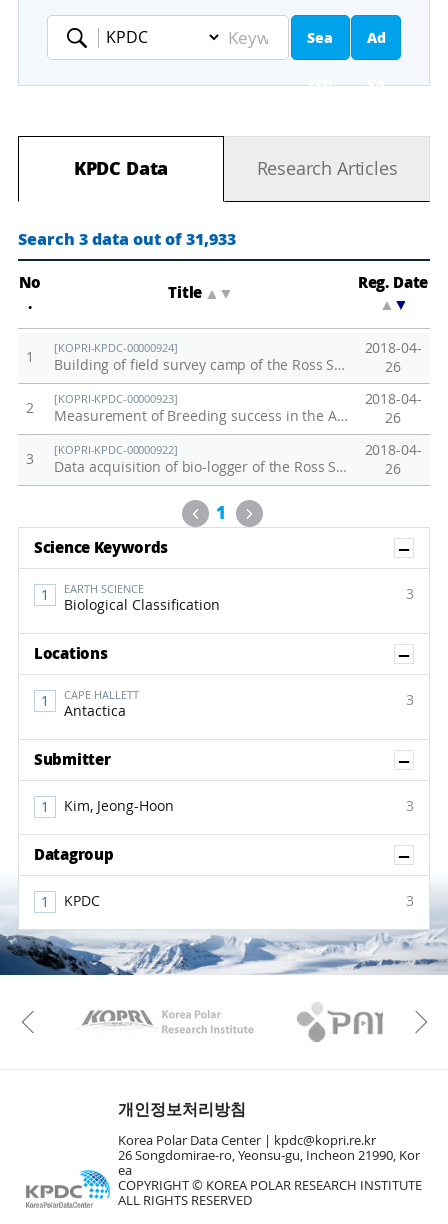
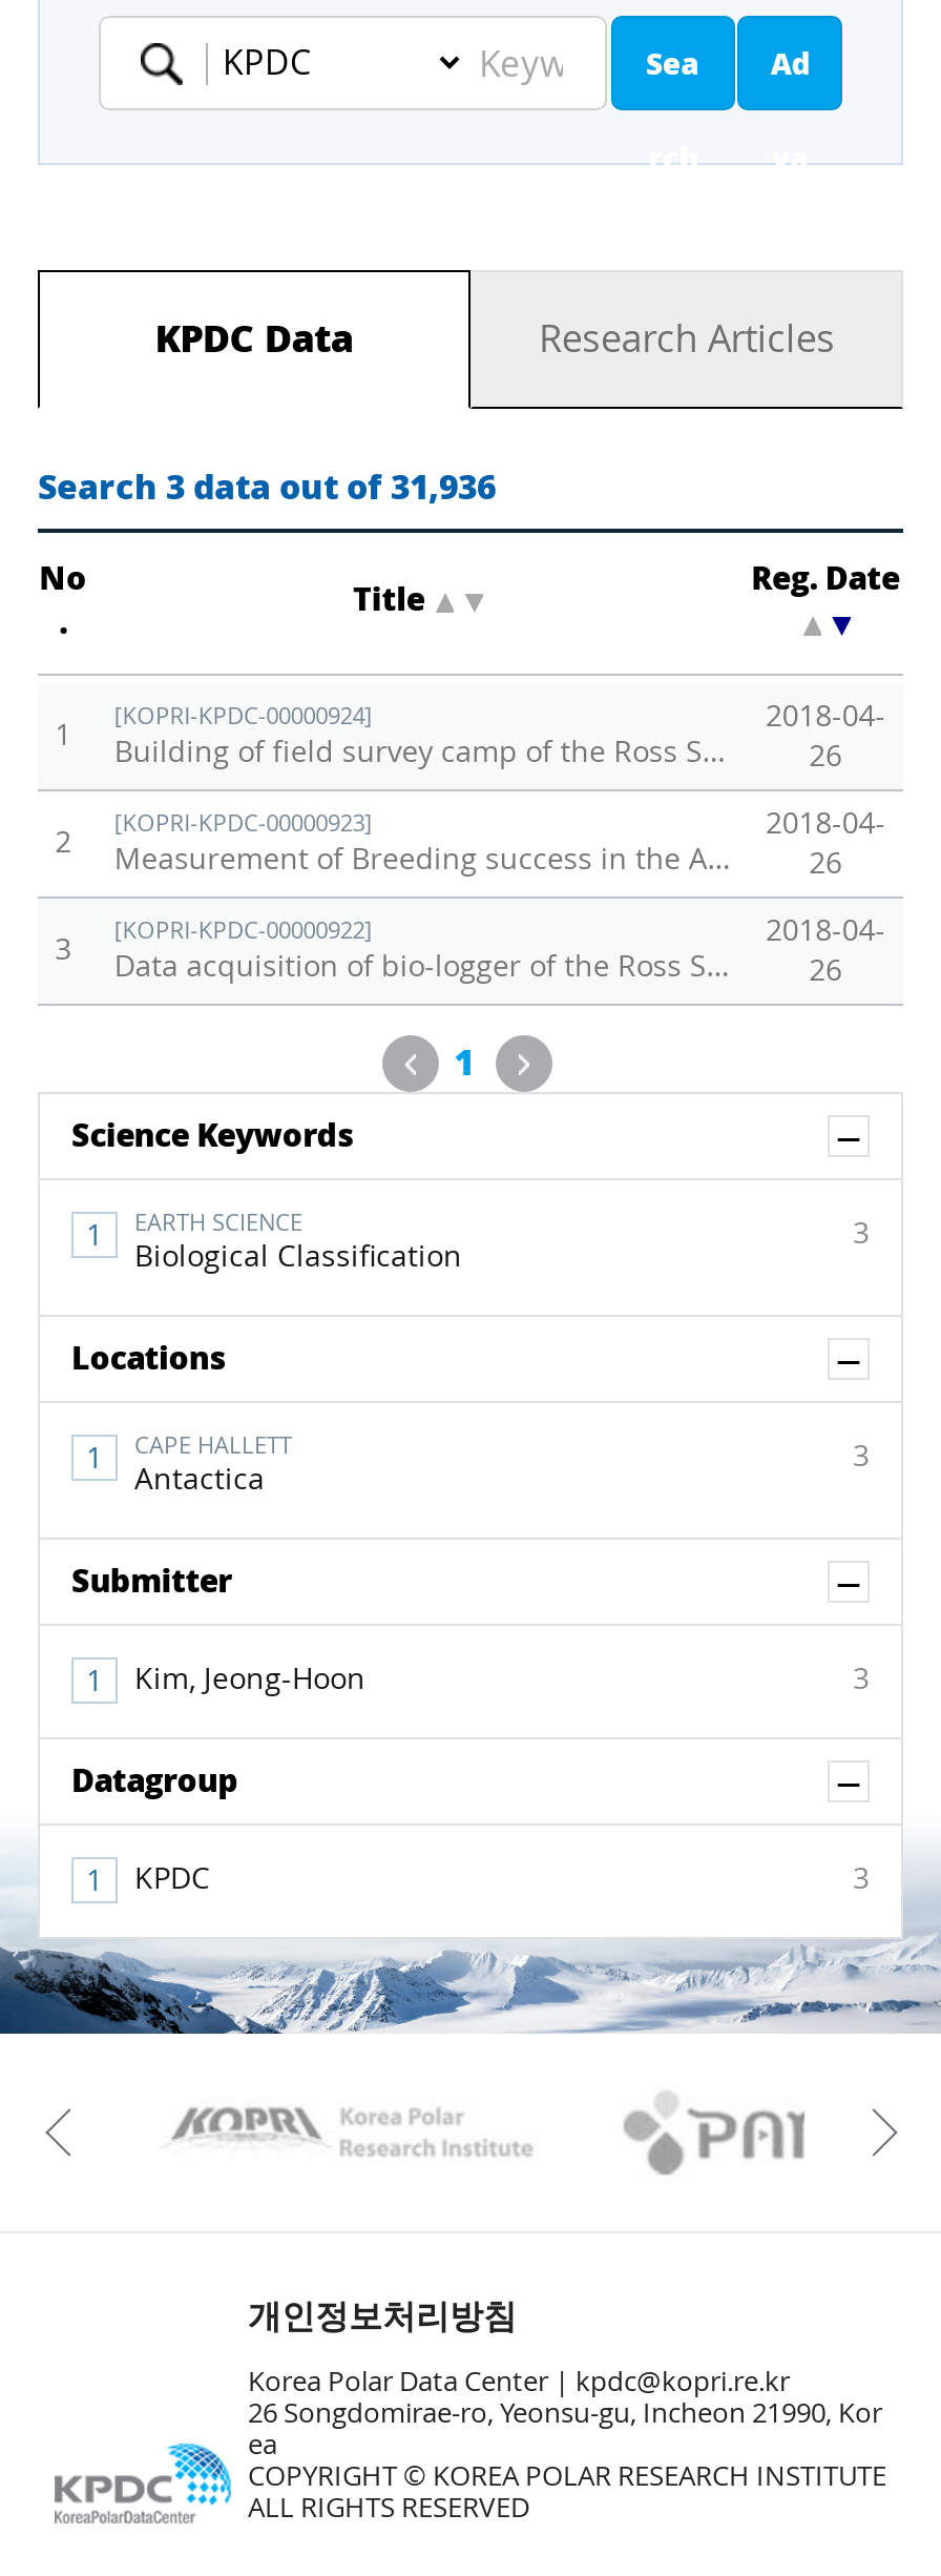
- Search 3 data out of 31,933
+ Search 3 data out of 31,936
